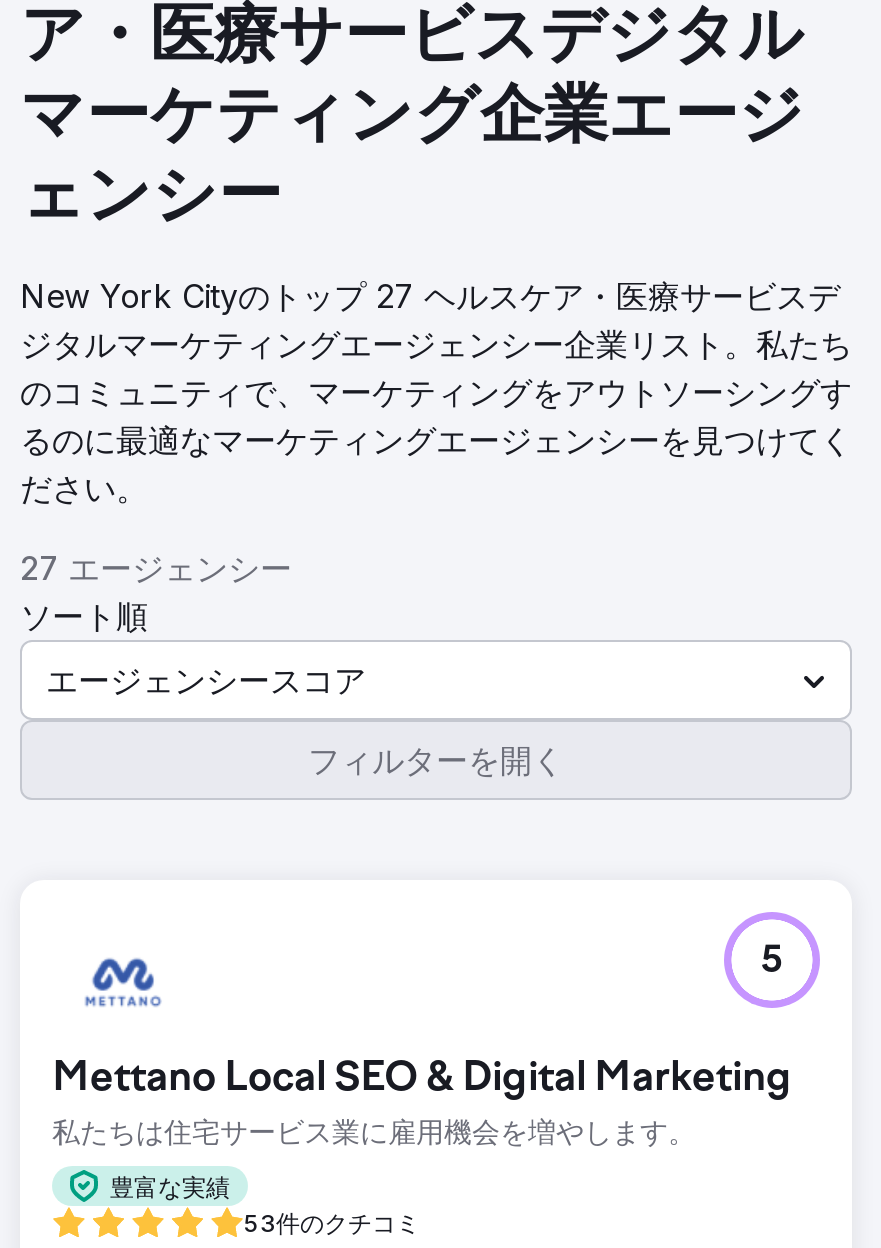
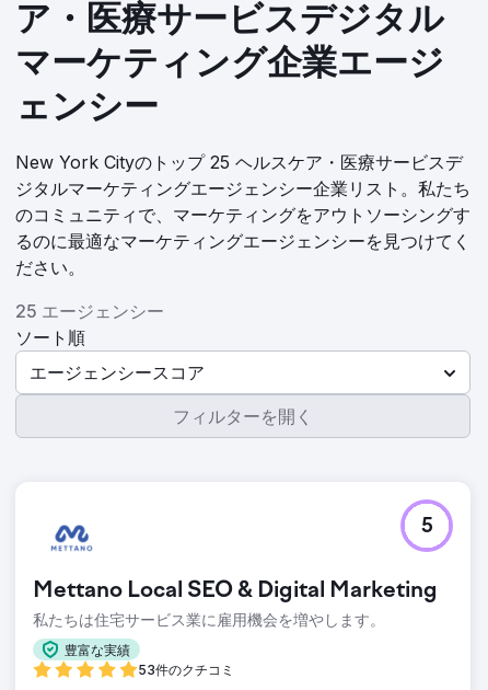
- New York Cityのトップ 27 ヘルスケア・医療サービスデ
+ New York Cityのトップ 25 ヘルスケア・医療サービスデ

- 27 エージェンシー
+ 25 エージェンシー
